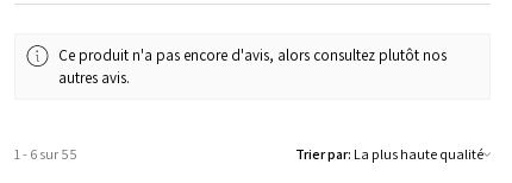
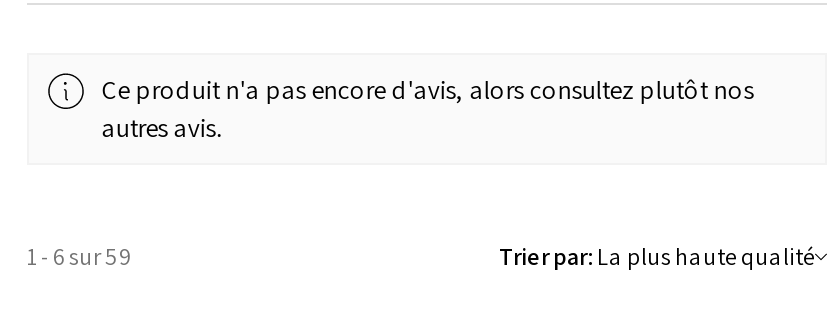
- 1 - 6 sur 55
+ 1 - 6 sur 59
